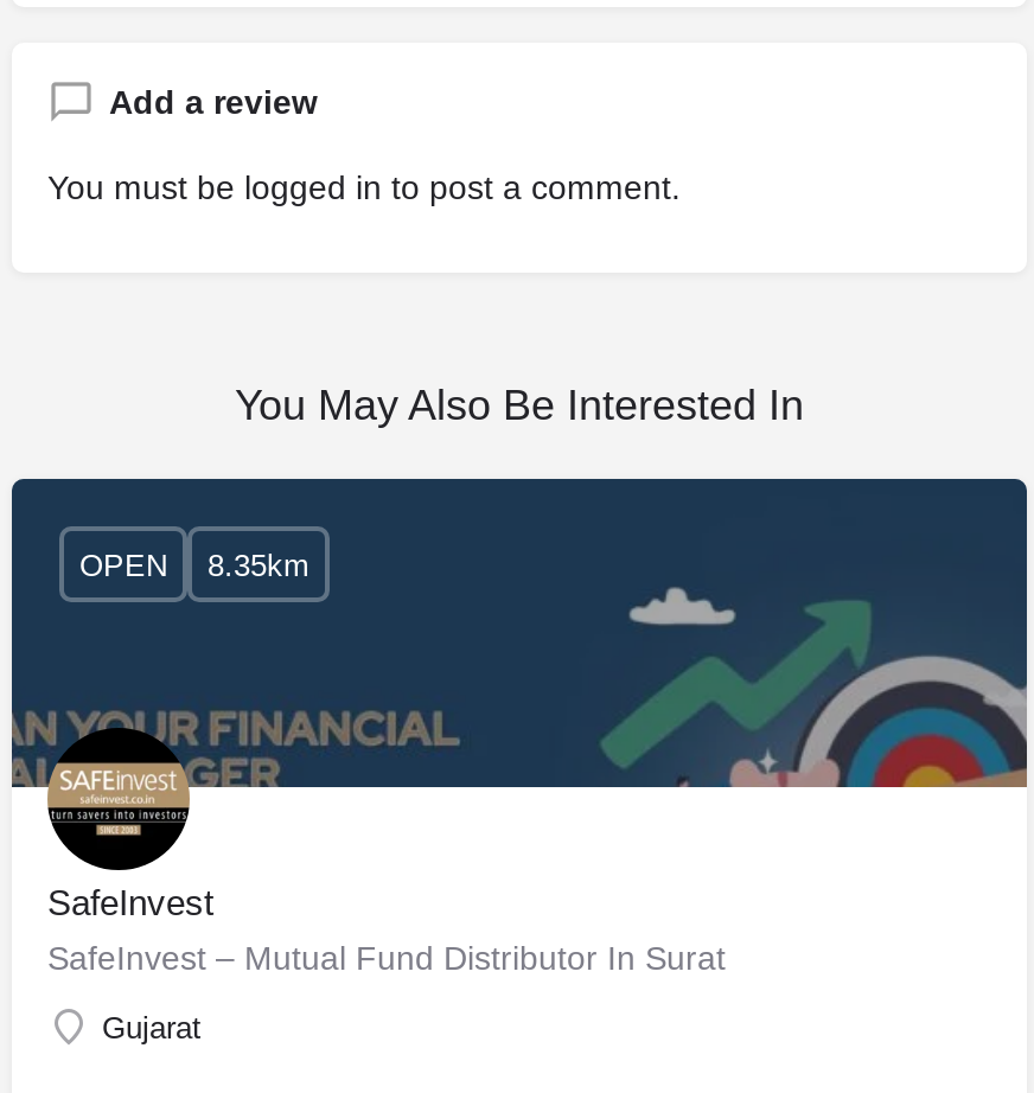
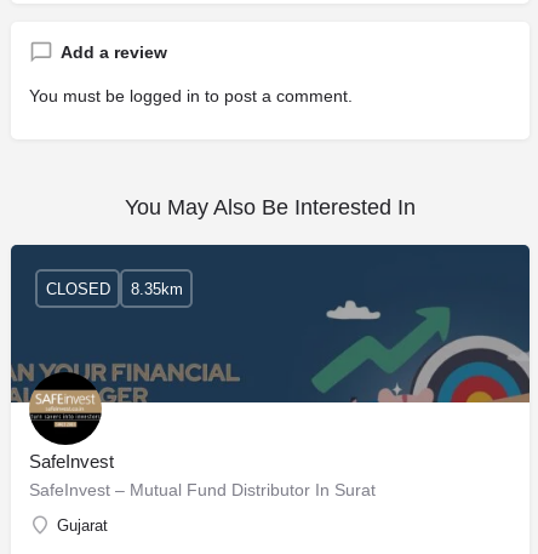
- OPEN
+ CLOSED
